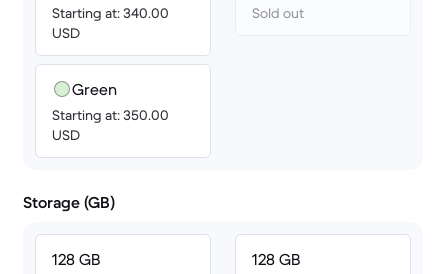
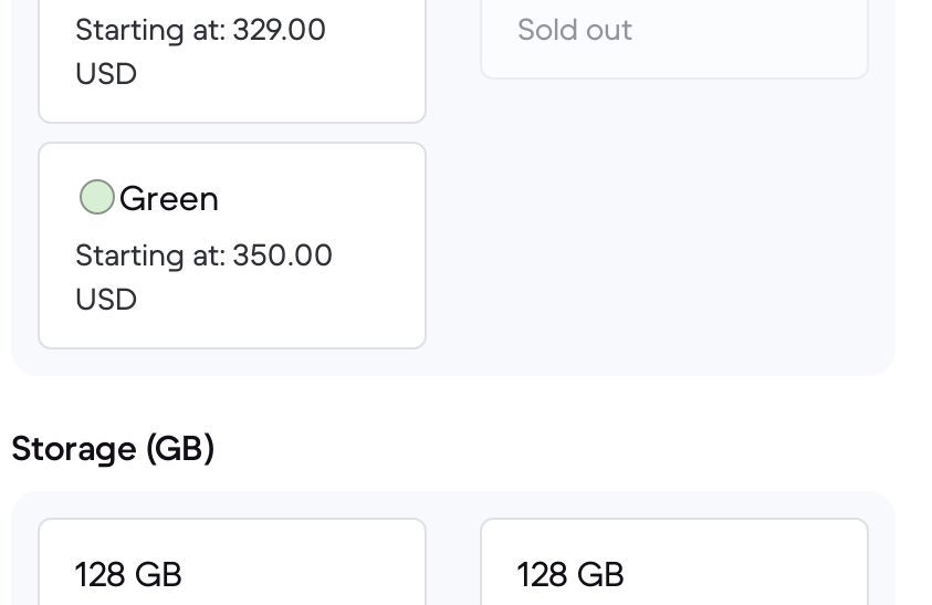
- Starting at: 340.00
+ Starting at: 329.00
